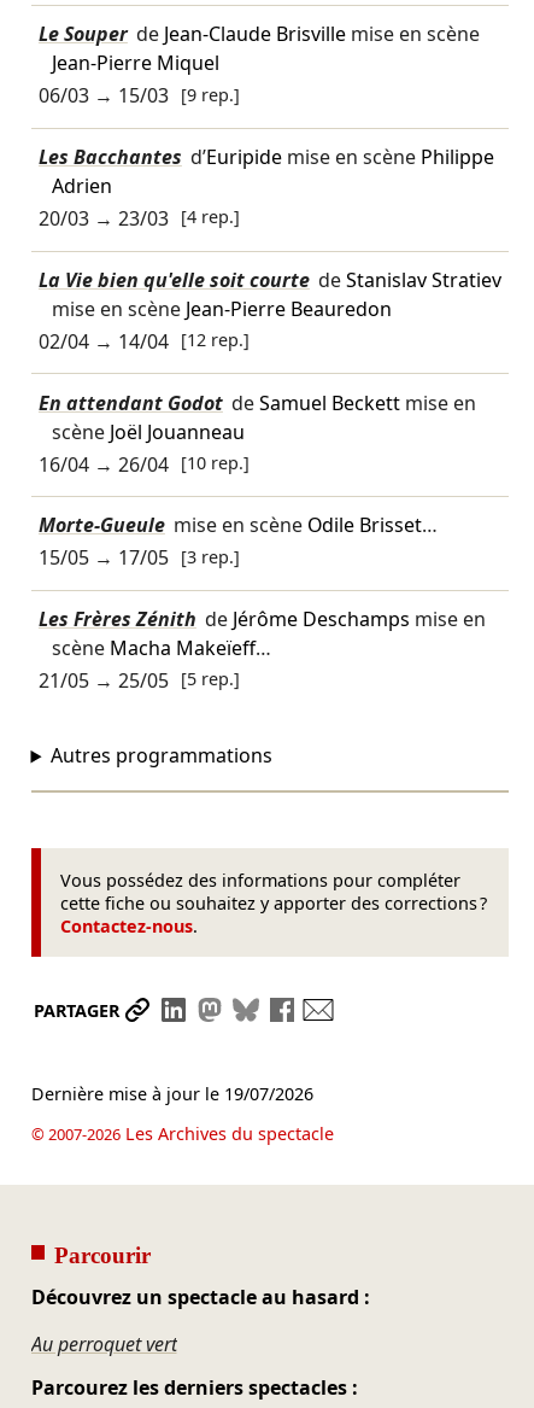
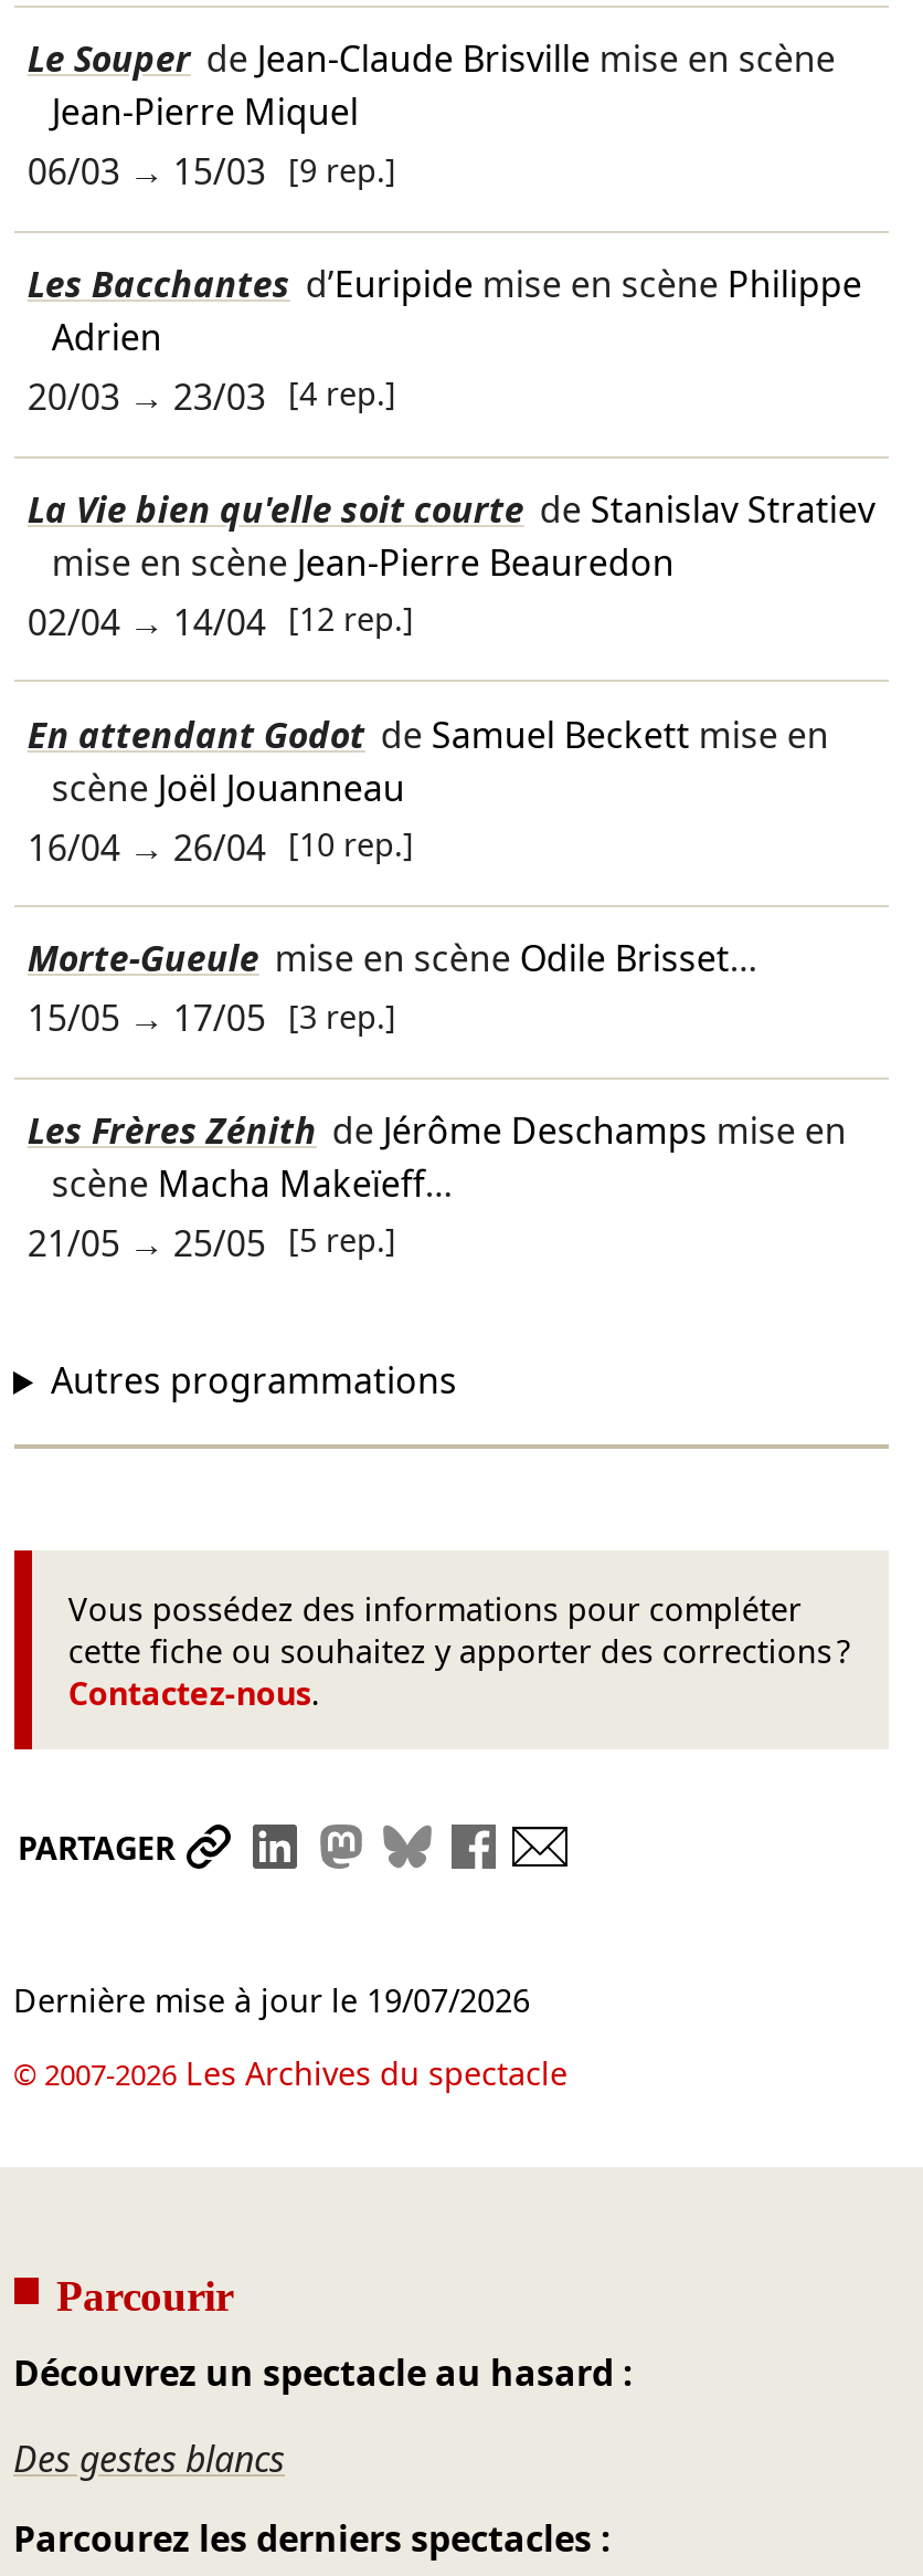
- Au perroquet vert
+ Des gestes blancs
